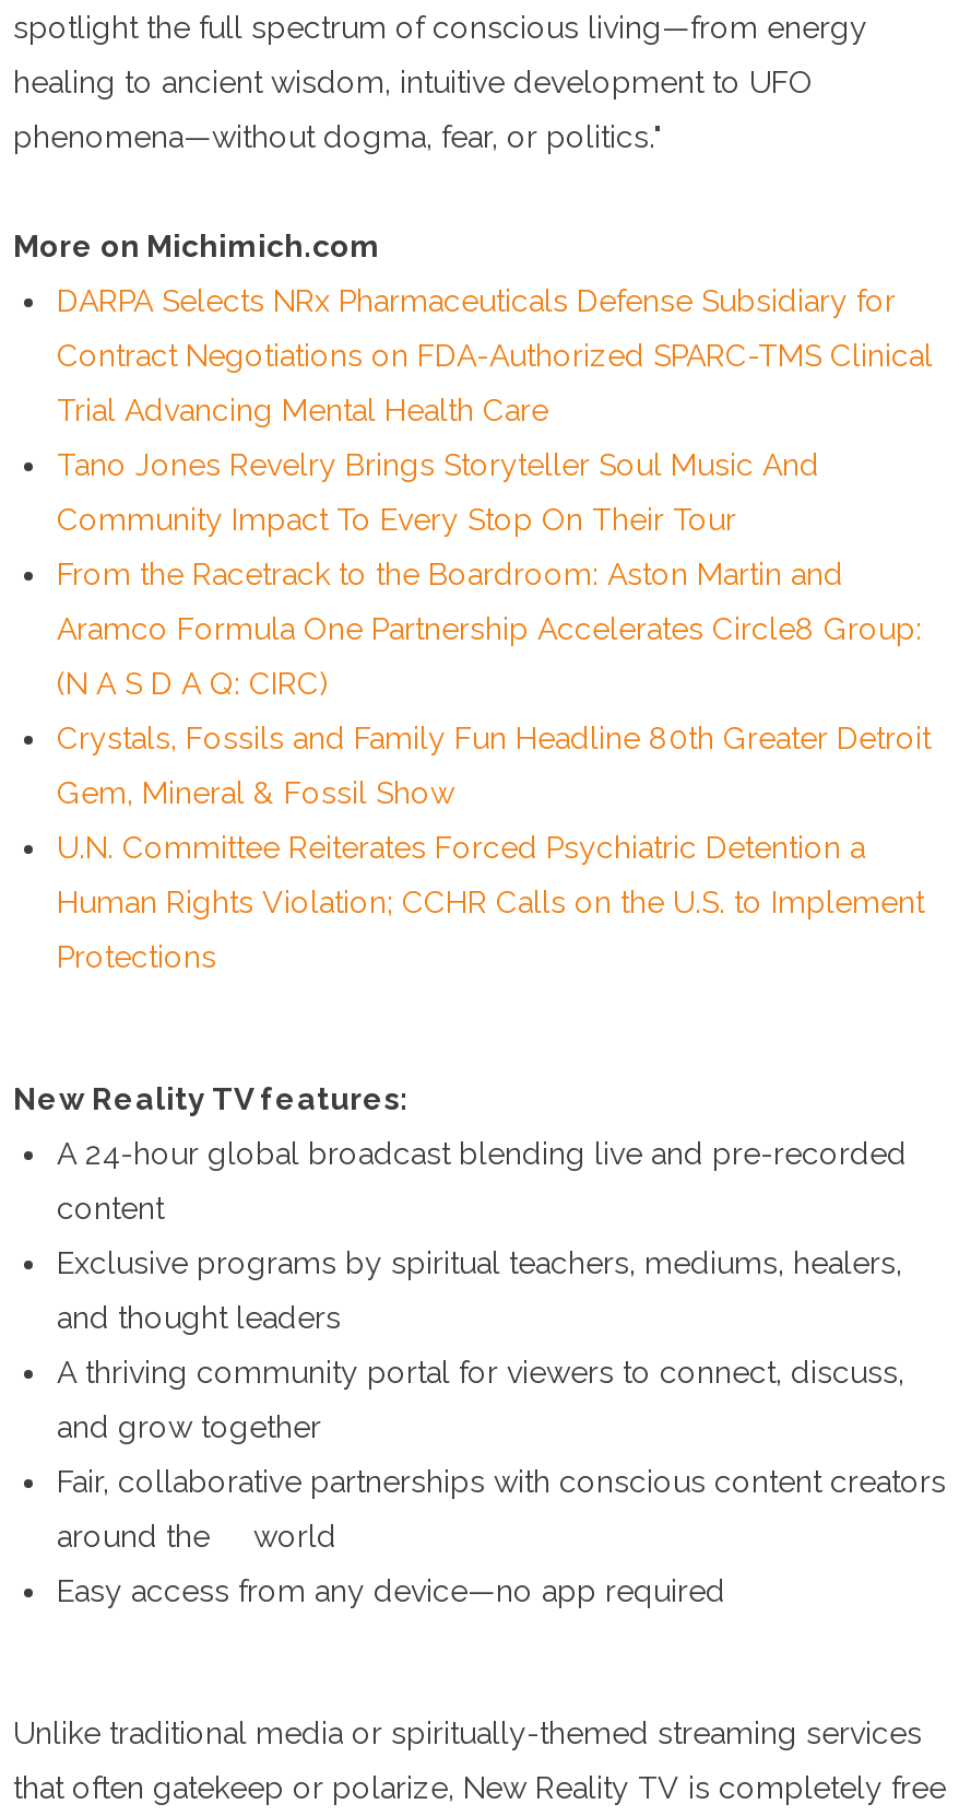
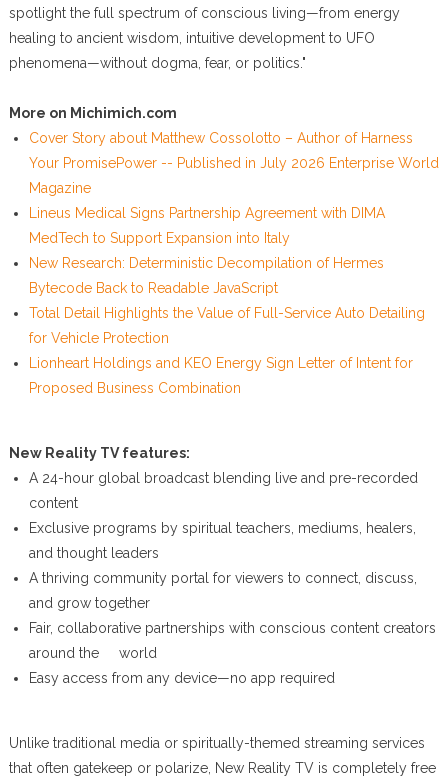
- DARPA Selects NRx Pharmaceuticals Defense Subsidiary for
- Contract Negotiations on FDA-Authorized SPARC-TMS Clinical
- Trial Advancing Mental Health Care
- Tano Jones Revelry Brings Storyteller Soul Music And
- Community Impact To Every Stop On Their Tour
- From the Racetrack to the Boardroom: Aston Martin and
- Aramco Formula One Partnership Accelerates Circle8 Group:
- (N A S D A Q: CIRC)
- Crystals, Fossils and Family Fun Headline 80th Greater Detroit
- Gem, Mineral & Fossil Show
- U.N. Committee Reiterates Forced Psychiatric Detention a
- Human Rights Violation; CCHR Calls on the U.S. to Implement
- Protections
+ Cover Story about Matthew Cossolotto – Author of Harness
+ Your PromisePower -- Published in July 2026 Enterprise World
+ Magazine
+ Lineus Medical Signs Partnership Agreement with DIMA
+ MedTech to Support Expansion into Italy
+ New Research: Deterministic Decompilation of Hermes
+ Bytecode Back to Readable JavaScript
+ Total Detail Highlights the Value of Full-Service Auto Detailing
+ for Vehicle Protection
+ Lionheart Holdings and KEO Energy Sign Letter of Intent for
+ Proposed Business Combination
